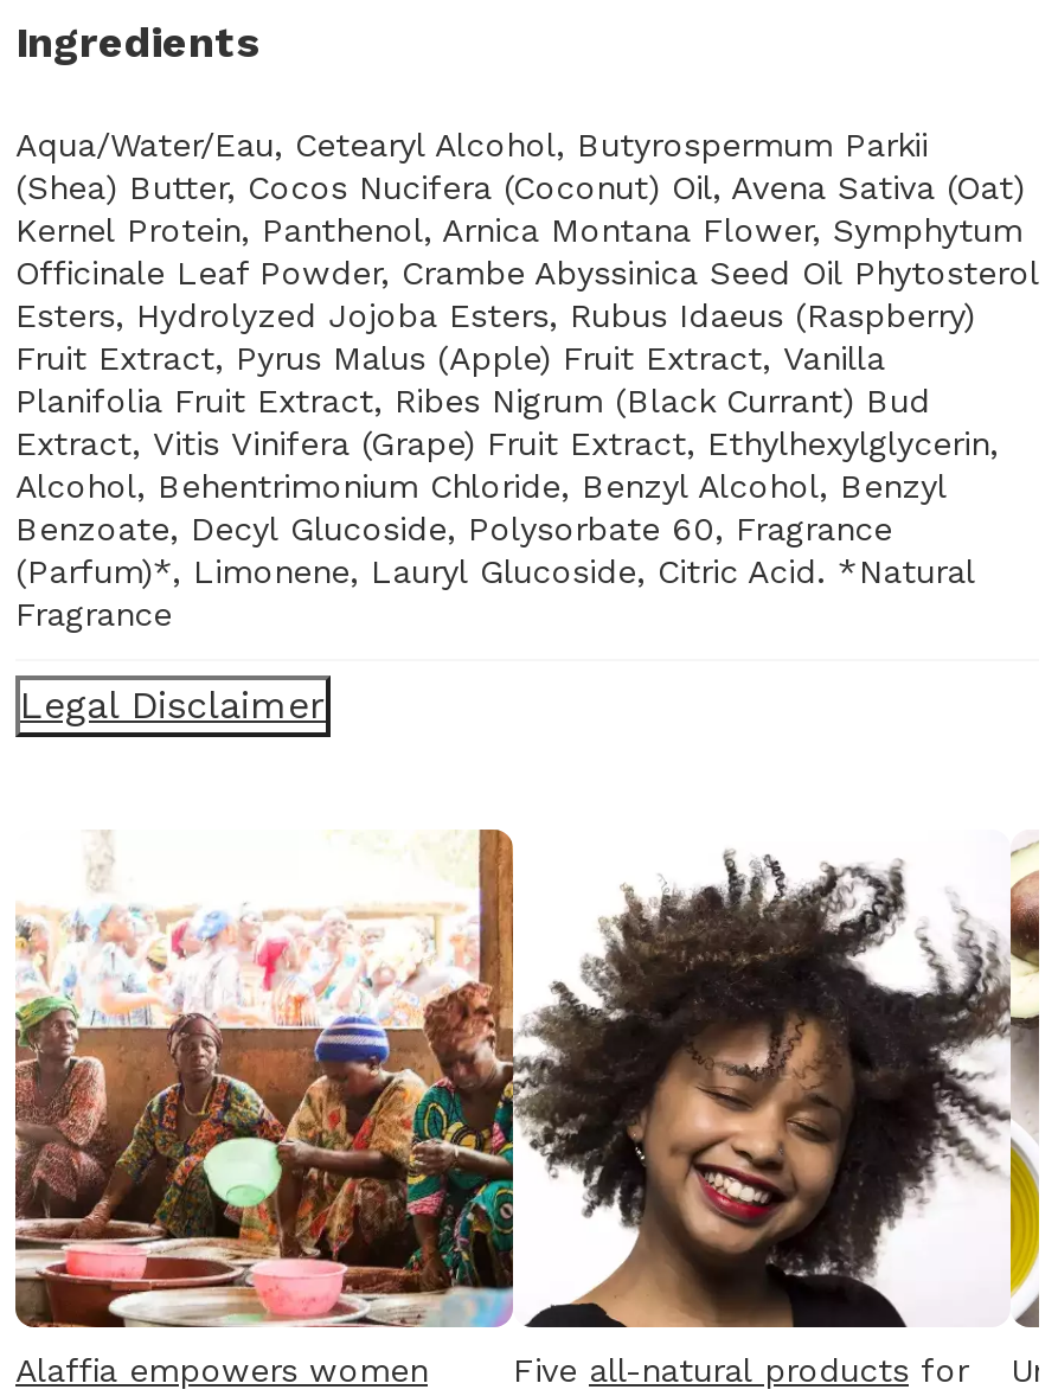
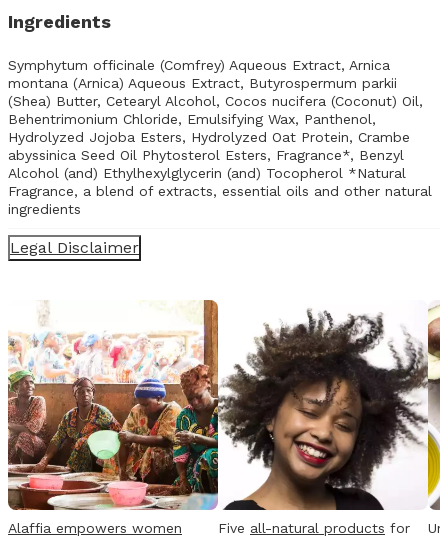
- Aqua/Water/Eau, Cetearyl Alcohol, Butyrospermum Parkii
- (Shea) Butter, Cocos Nucifera (Coconut) Oil, Avena Sativa (Oat)
- Kernel Protein, Panthenol, Arnica Montana Flower, Symphytum
- Officinale Leaf Powder, Crambe Abyssinica Seed Oil Phytosterol
- Esters, Hydrolyzed Jojoba Esters, Rubus Idaeus (Raspberry)
- Fruit Extract, Pyrus Malus (Apple) Fruit Extract, Vanilla
- Planifolia Fruit Extract, Ribes Nigrum (Black Currant) Bud
- Extract, Vitis Vinifera (Grape) Fruit Extract, Ethylhexylglycerin,
- Alcohol, Behentrimonium Chloride, Benzyl Alcohol, Benzyl
- Benzoate, Decyl Glucoside, Polysorbate 60, Fragrance
- (Parfum)*, Limonene, Lauryl Glucoside, Citric Acid. *Natural
- Fragrance
+ Symphytum officinale (Comfrey) Aqueous Extract, Arnica
+ montana (Arnica) Aqueous Extract, Butyrospermum parkii
+ (Shea) Butter, Cetearyl Alcohol, Cocos nucifera (Coconut) Oil,
+ Behentrimonium Chloride, Emulsifying Wax, Panthenol,
+ Hydrolyzed Jojoba Esters, Hydrolyzed Oat Protein, Crambe
+ abyssinica Seed Oil Phytosterol Esters, Fragrance*, Benzyl
+ Alcohol (and) Ethylhexylglycerin (and) Tocopherol *Natural
+ Fragrance, a blend of extracts, essential oils and other natural
+ ingredients
